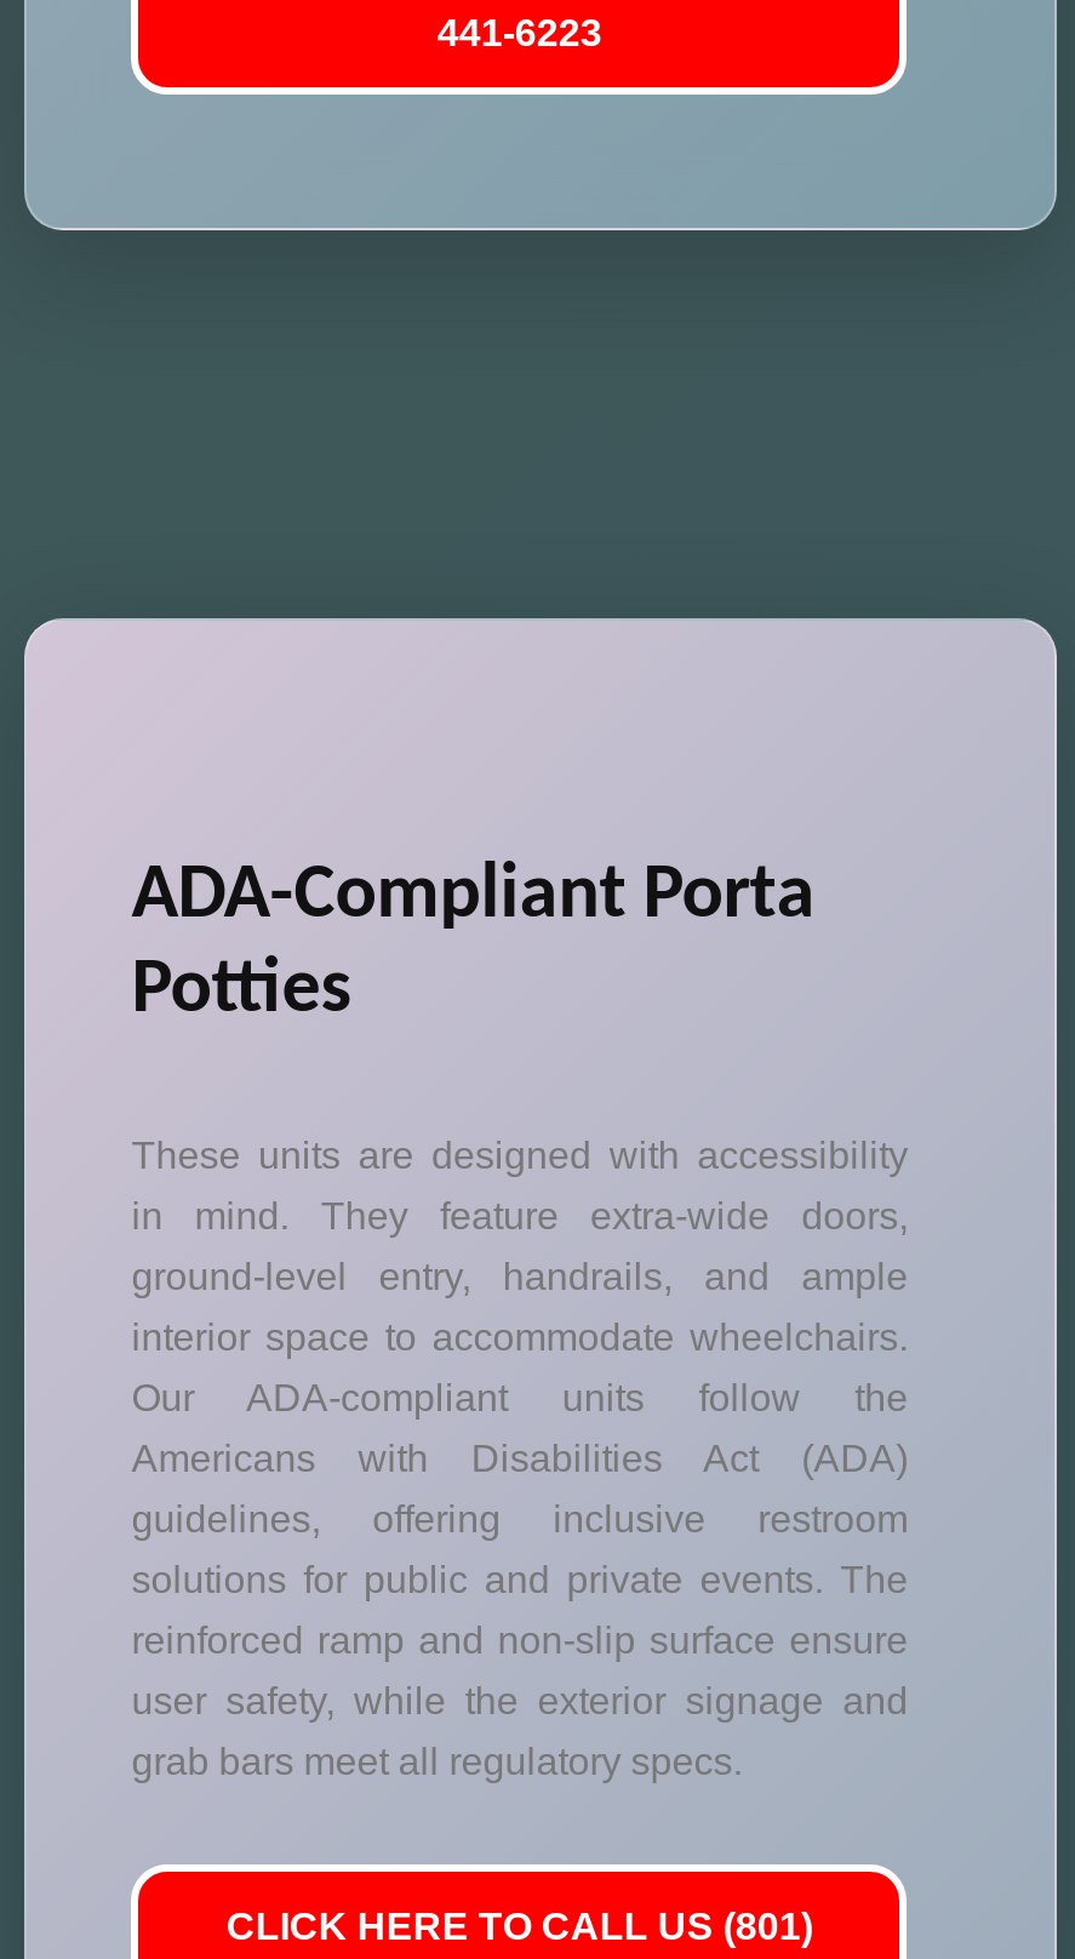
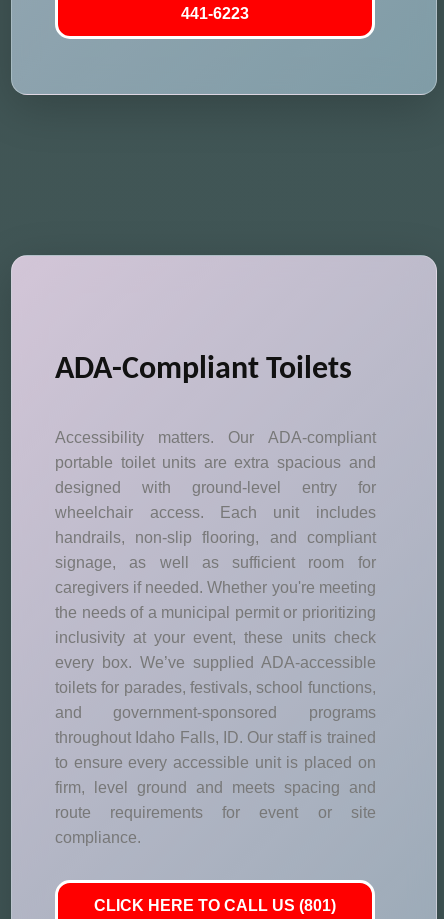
- ADA-Compliant Porta
- Potties
- These units are designed with accessibility
- in mind. They feature extra-wide doors,
- ground-level entry, handrails, and ample
- interior space to accommodate wheelchairs.
- Our ADA-compliant units follow the
- Americans with Disabilities Act (ADA)
- guidelines, offering inclusive restroom
- solutions for public and private events. The
- reinforced ramp and non-slip surface ensure
- user safety, while the exterior signage and
- grab bars meet all regulatory specs.
+ ADA-Compliant Toilets
+ Accessibility matters. Our ADA-compliant
+ portable toilet units are extra spacious and
+ designed with ground-level entry for
+ wheelchair access. Each unit includes
+ handrails, non-slip flooring, and compliant
+ signage, as well as sufficient room for
+ caregivers if needed. Whether you're meeting
+ the needs of a municipal permit or prioritizing
+ inclusivity at your event, these units check
+ every box. We’ve supplied ADA-accessible
+ toilets for parades, festivals, school functions,
+ and government-sponsored programs
+ throughout Idaho Falls, ID. Our staff is trained
+ to ensure every accessible unit is placed on
+ firm, level ground and meets spacing and
+ route requirements for event or site
+ compliance.
